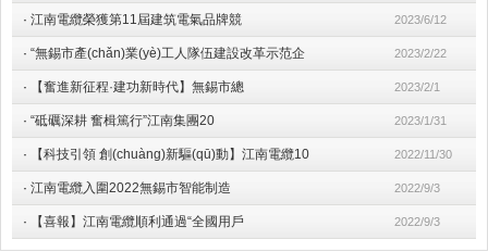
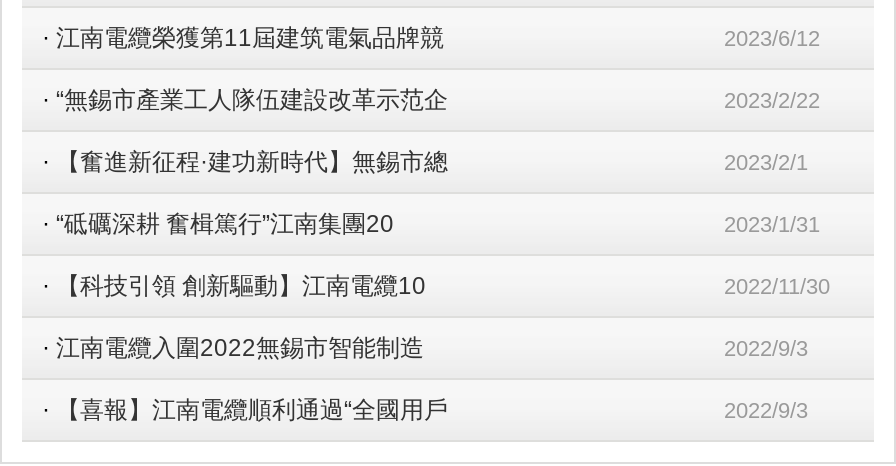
- · “無錫市產(chǎn)業(yè)工人隊伍建設改革示范企
+ · “無錫市產業工人隊伍建設改革示范企

- ·【科技引領 創(chuàng)新驅(qū)動】江南電纜10
+ ·【科技引領 創新驅動】江南電纜10
